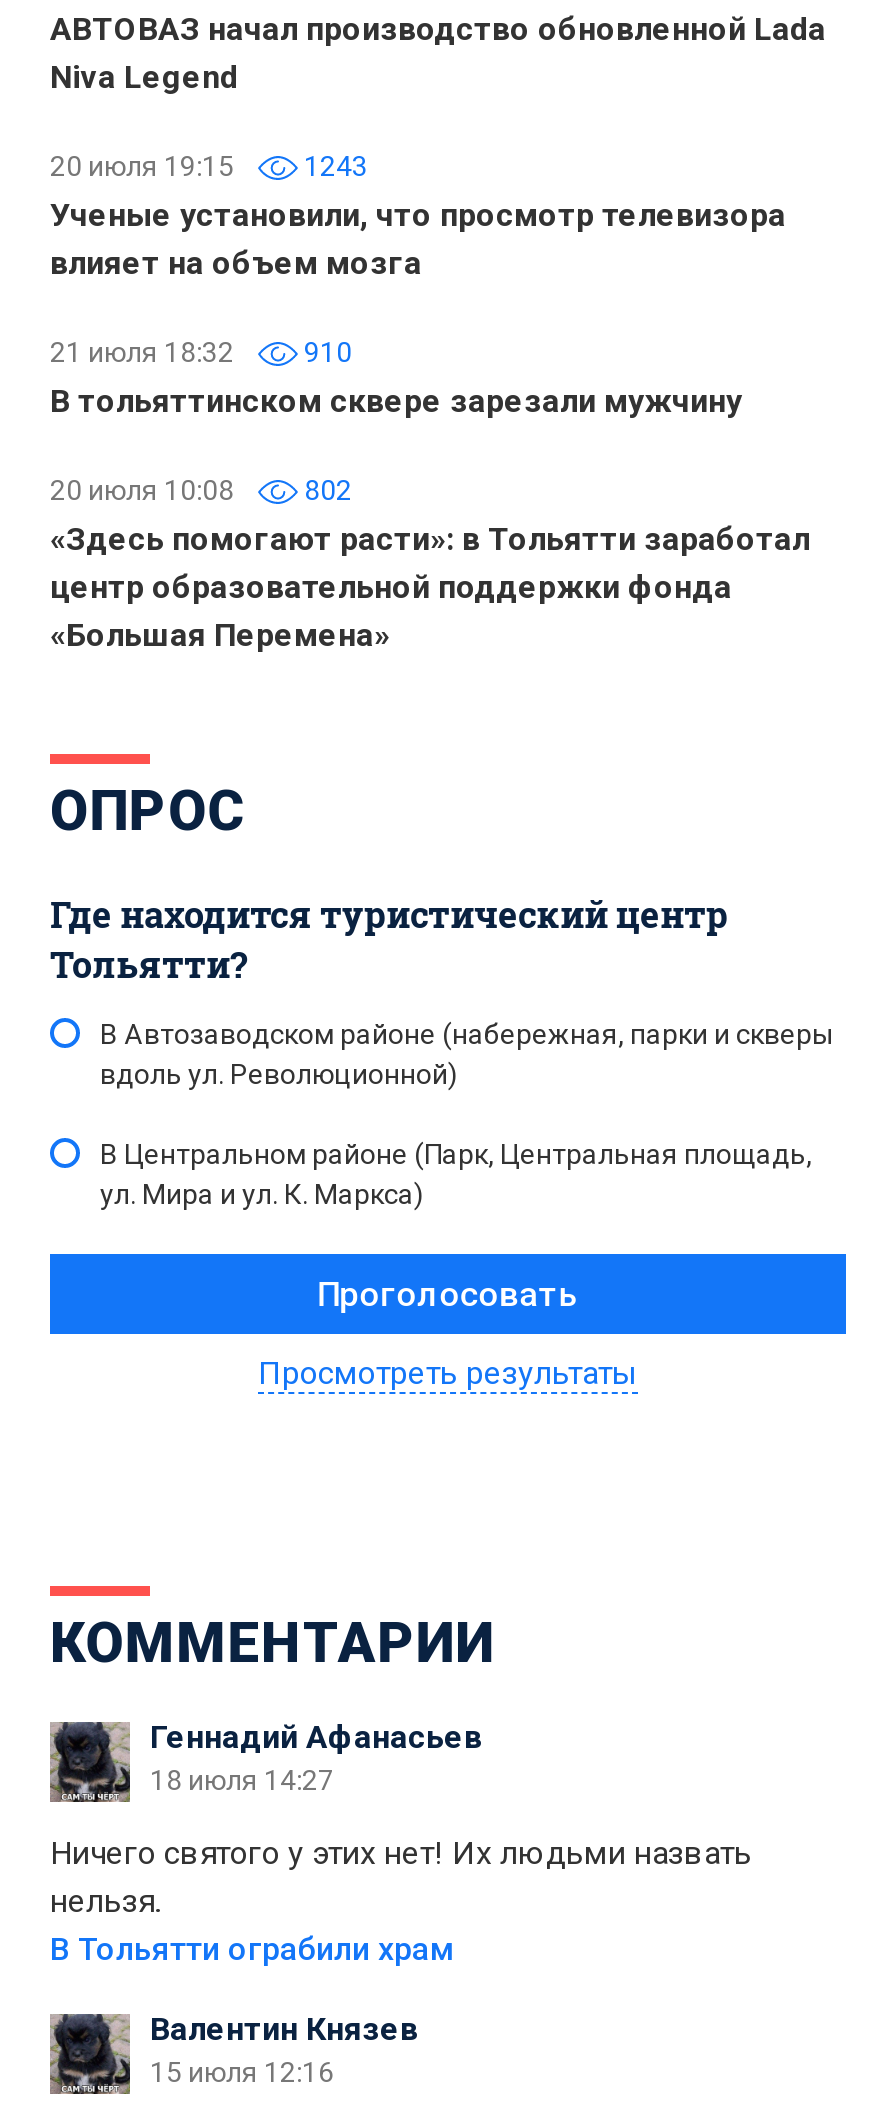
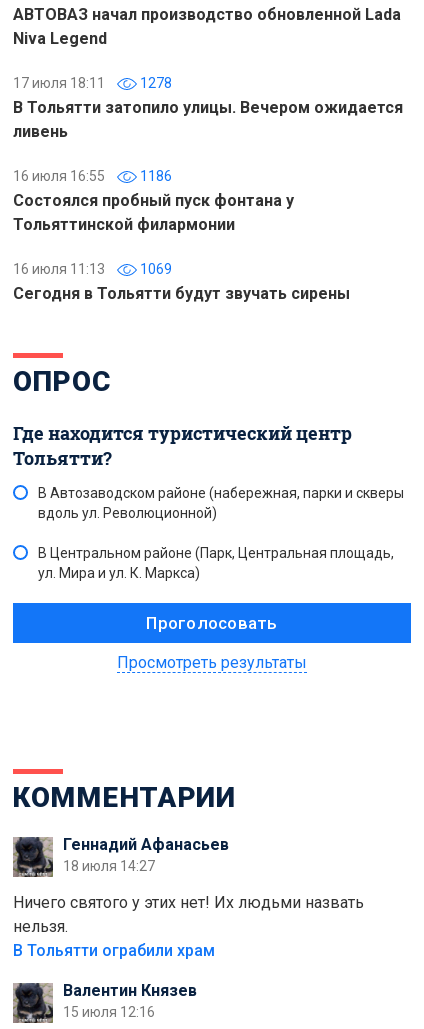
- 20 июля 19:15
- 1243
- Ученые установили, что просмотр телевизора
- влияет на объем мозга
+ 17 июля 18:11
+ 1278
+ В Тольятти затопило улицы. Вечером ожидается
+ ливень

- 21 июля 18:32
- 910
- В тольяттинском сквере зарезали мужчину
+ 16 июля 16:55
+ 1186
+ Состоялся пробный пуск фонтана у
+ Тольяттинской филармонии

- 20 июля 10:08
- 802
- «Здесь помогают расти»: в Тольятти заработал
- центр образовательной поддержки фонда
- «Большая Перемена»
+ 16 июля 11:13
+ 1069
+ Сегодня в Тольятти будут звучать сирены
